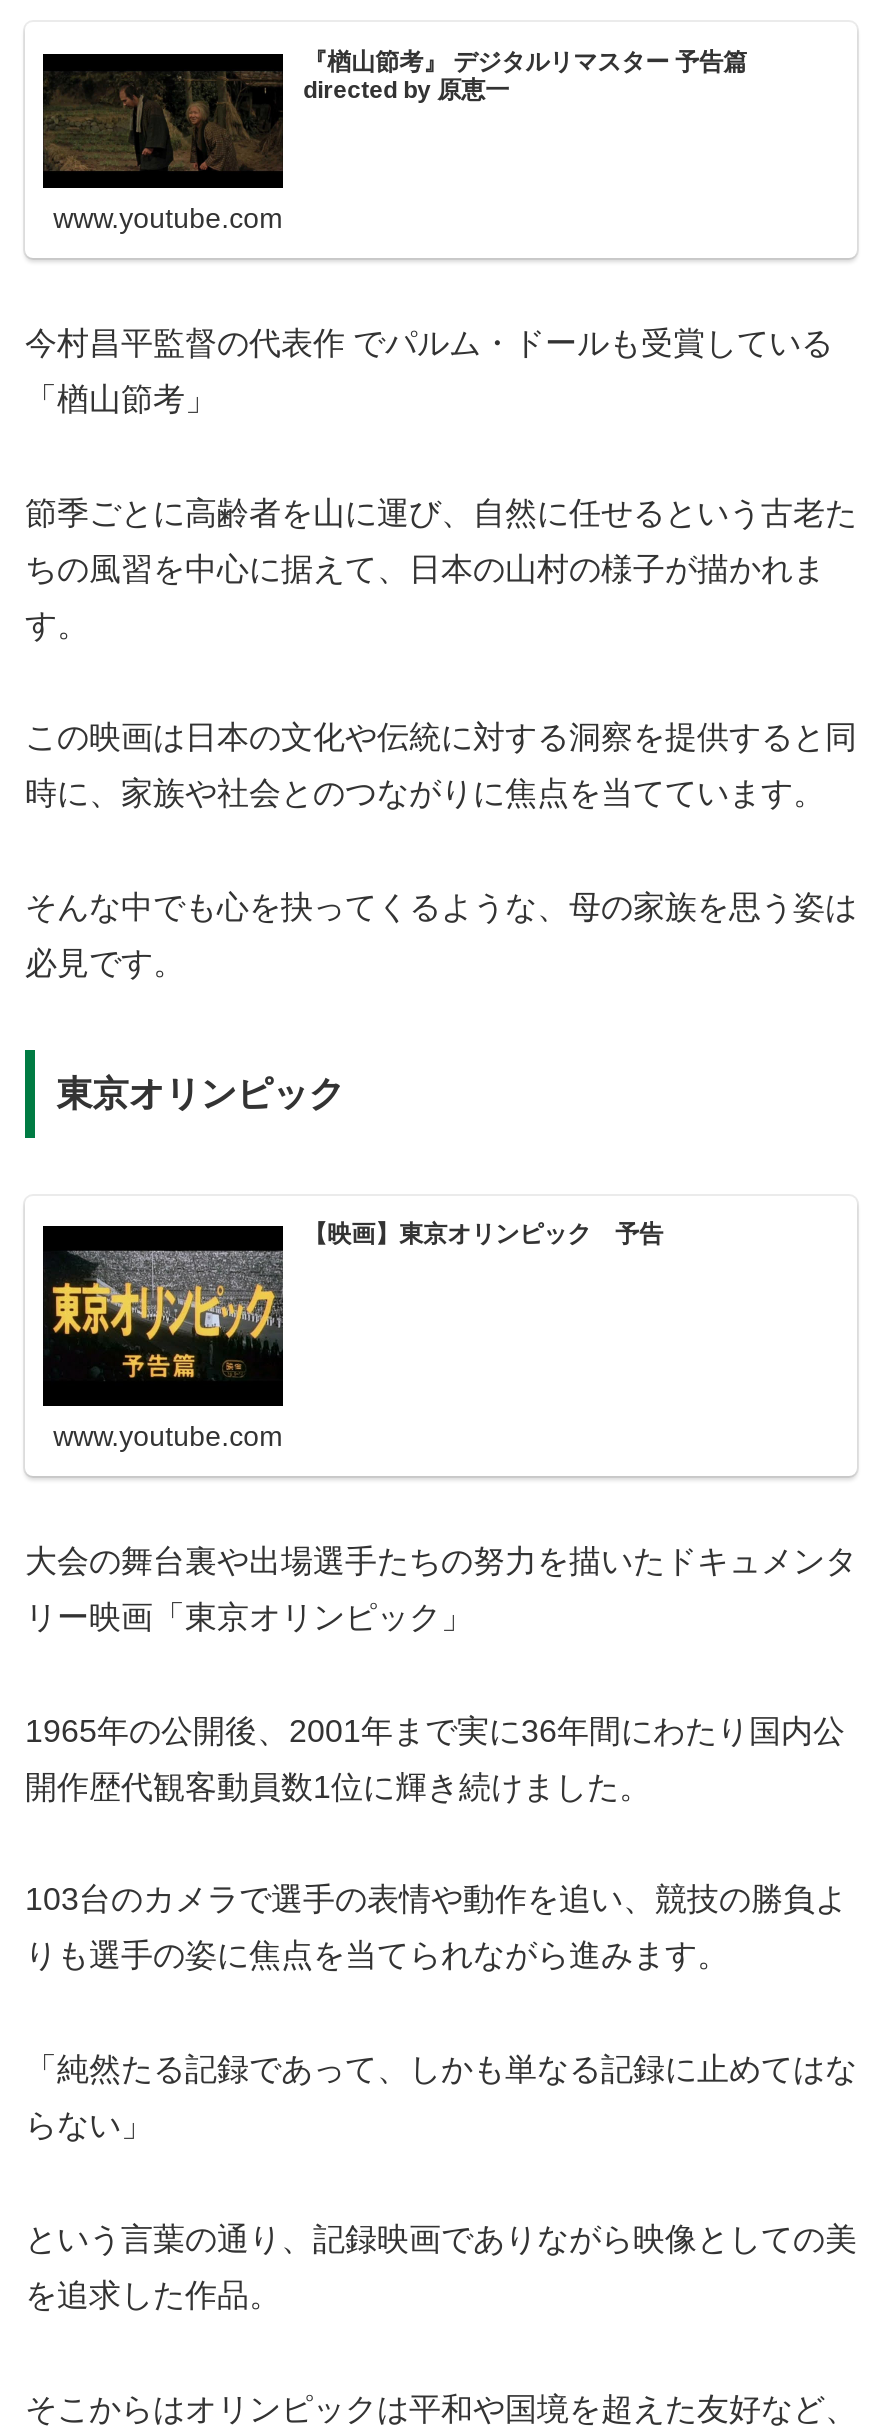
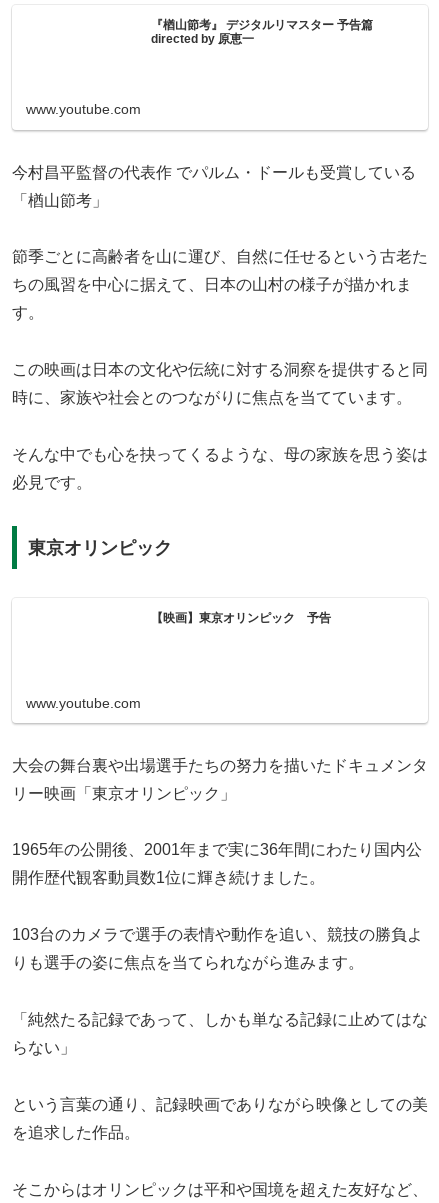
- [image]

- [image]
